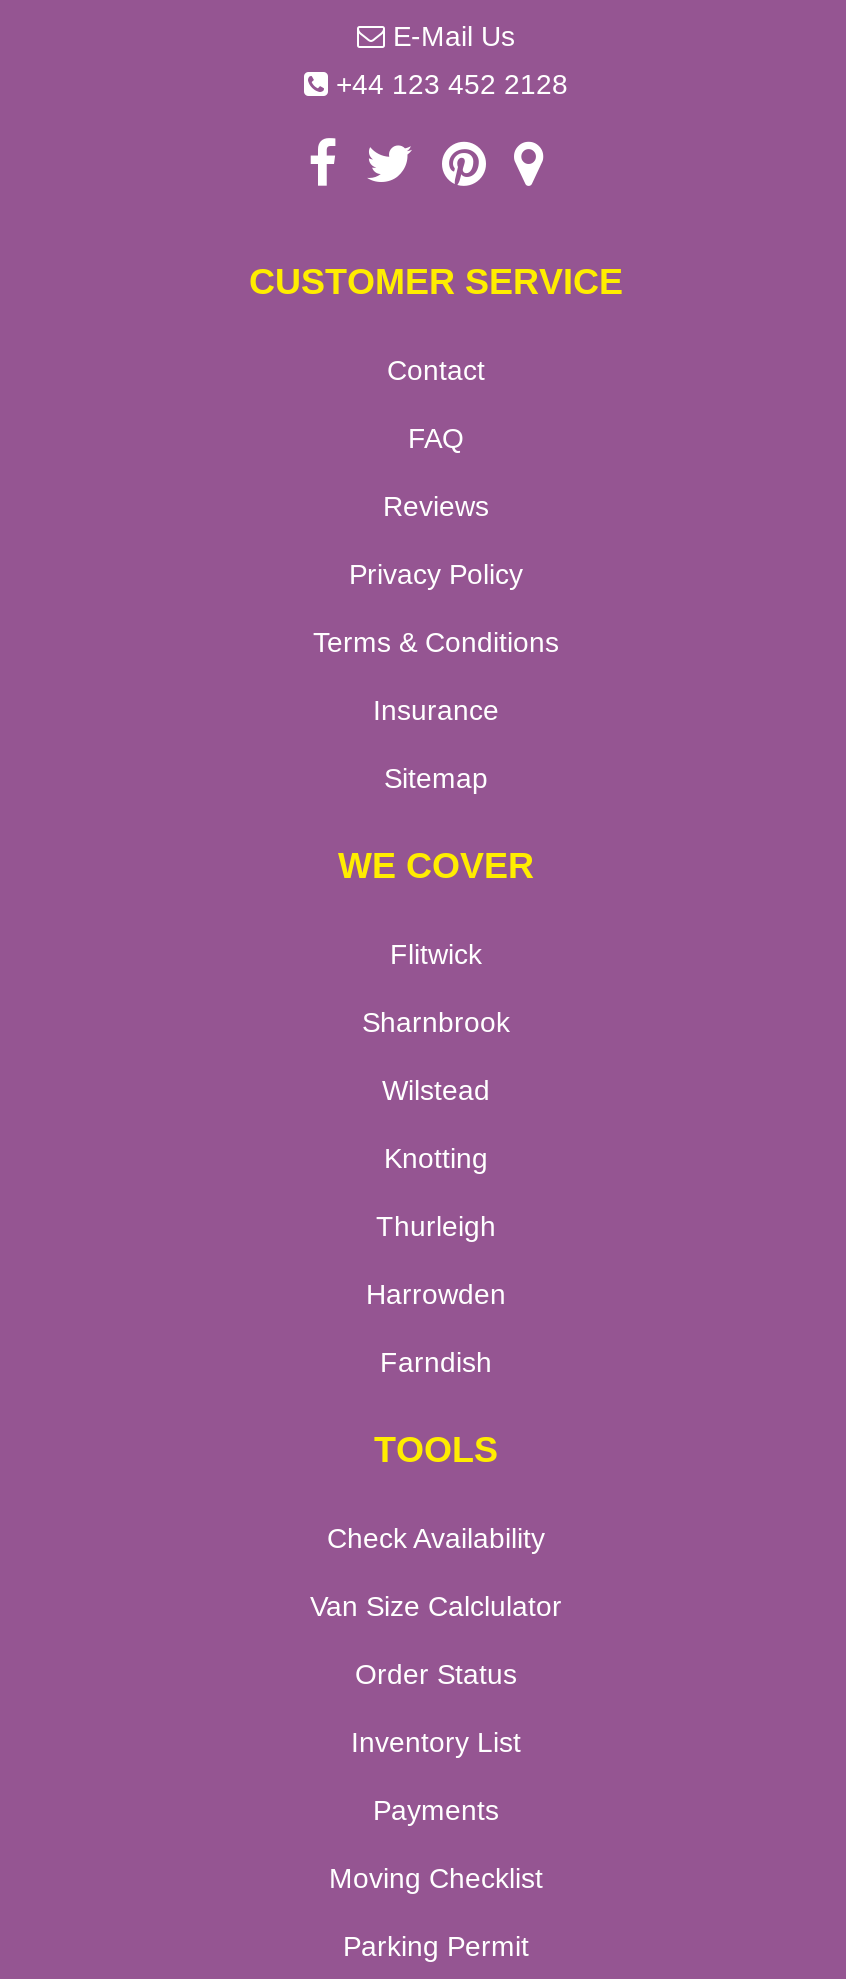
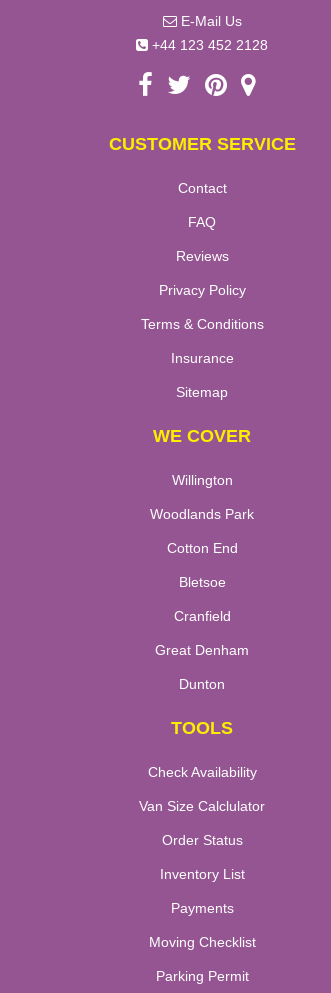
- Flitwick
+ Willington

- Sharnbrook
+ Woodlands Park

- Wilstead
+ Cotton End

- Knotting
+ Bletsoe

- Thurleigh
+ Cranfield

- Harrowden
+ Great Denham

- Farndish
+ Dunton
